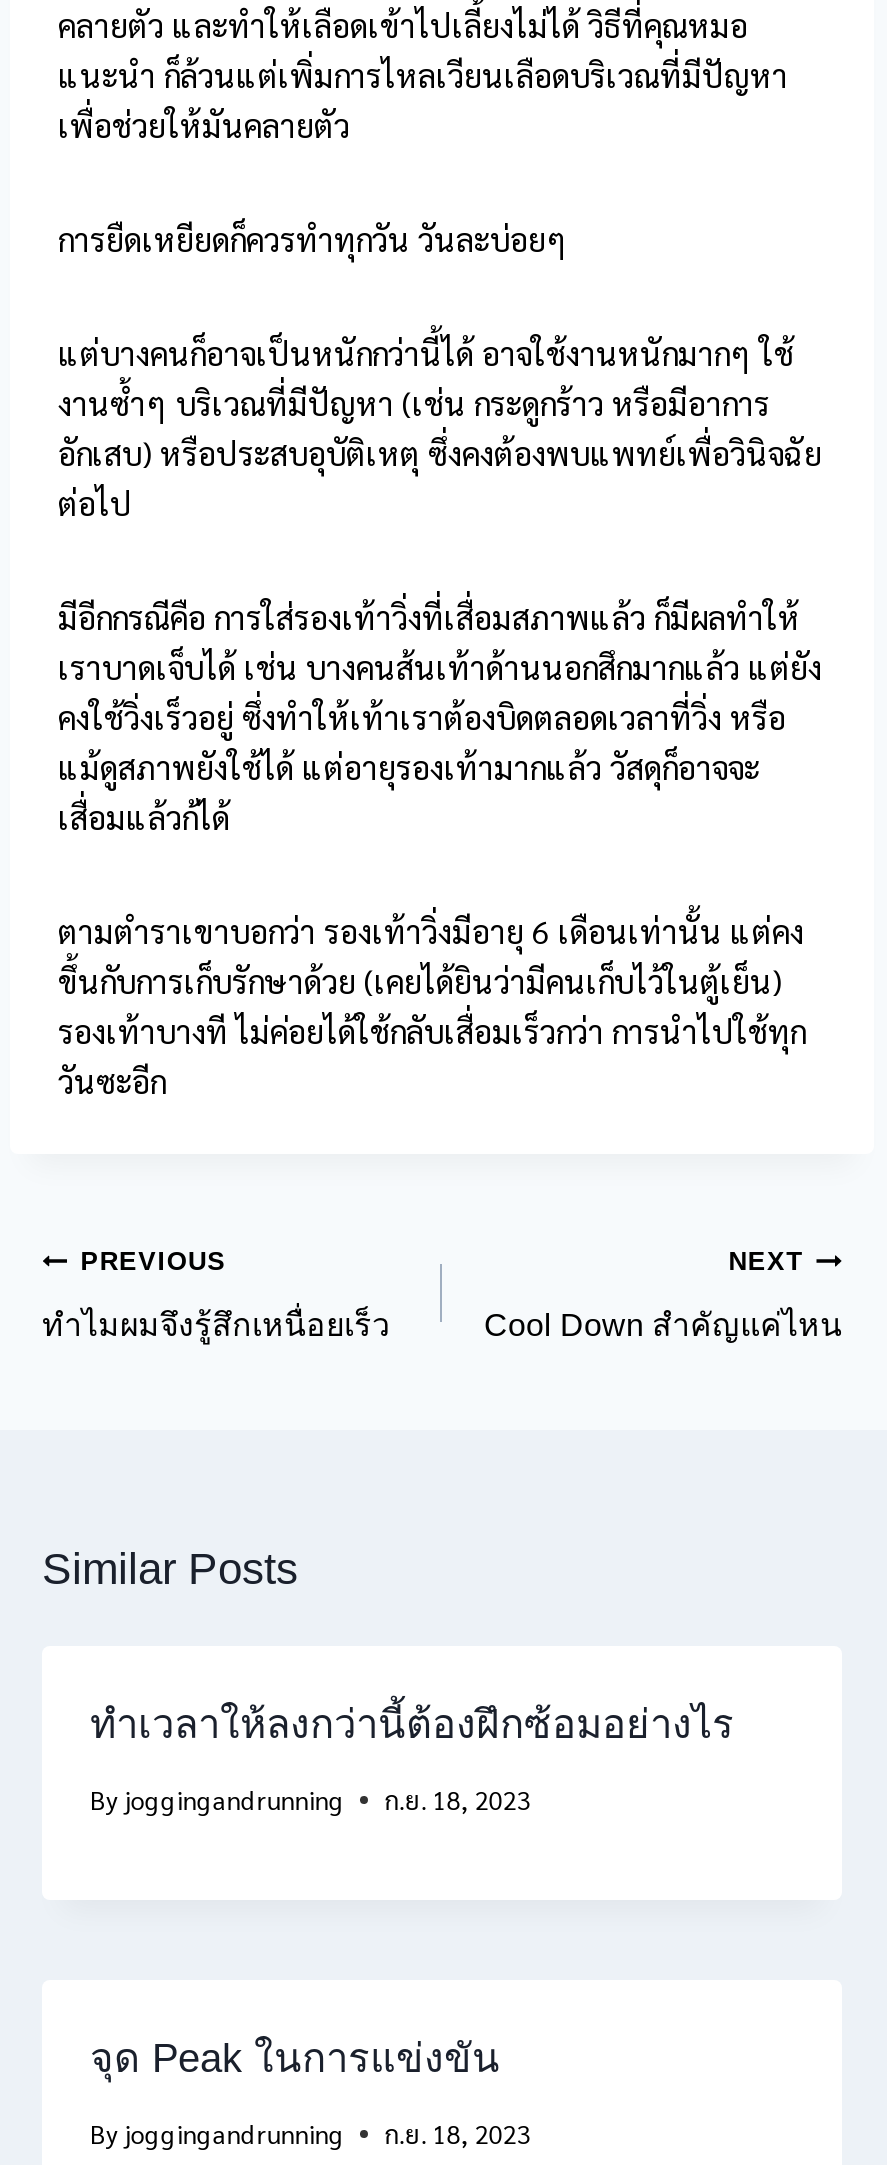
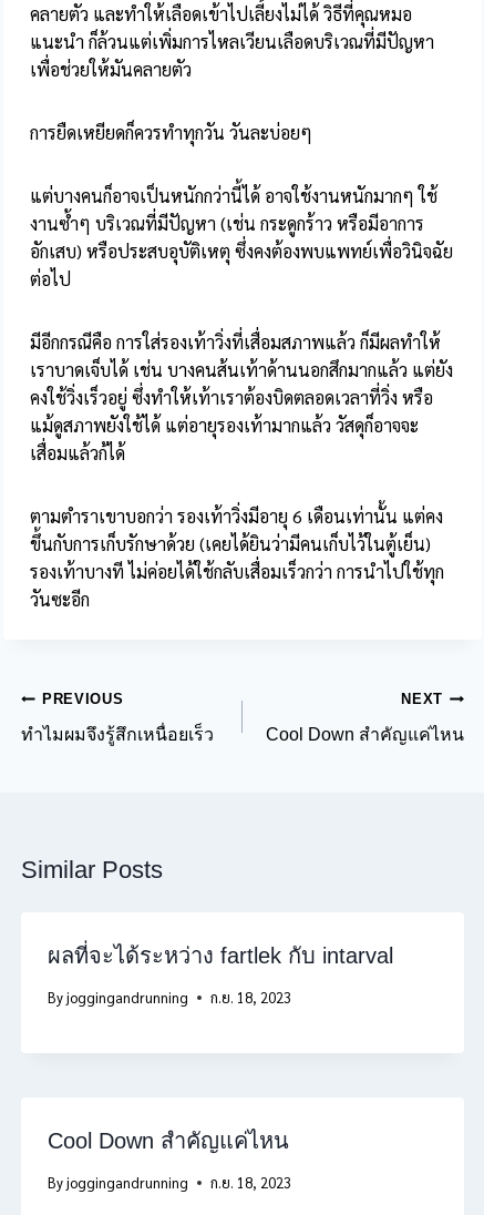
- ทำเวลาให้ลงกว่านี้ต้องฝึกซ้อมอย่างไร
+ ผลที่จะได้ระหว่าง fartlek กับ intarval

- จุด Peak ในการแข่งขัน
+ Cool Down สำคัญแค่ไหน
